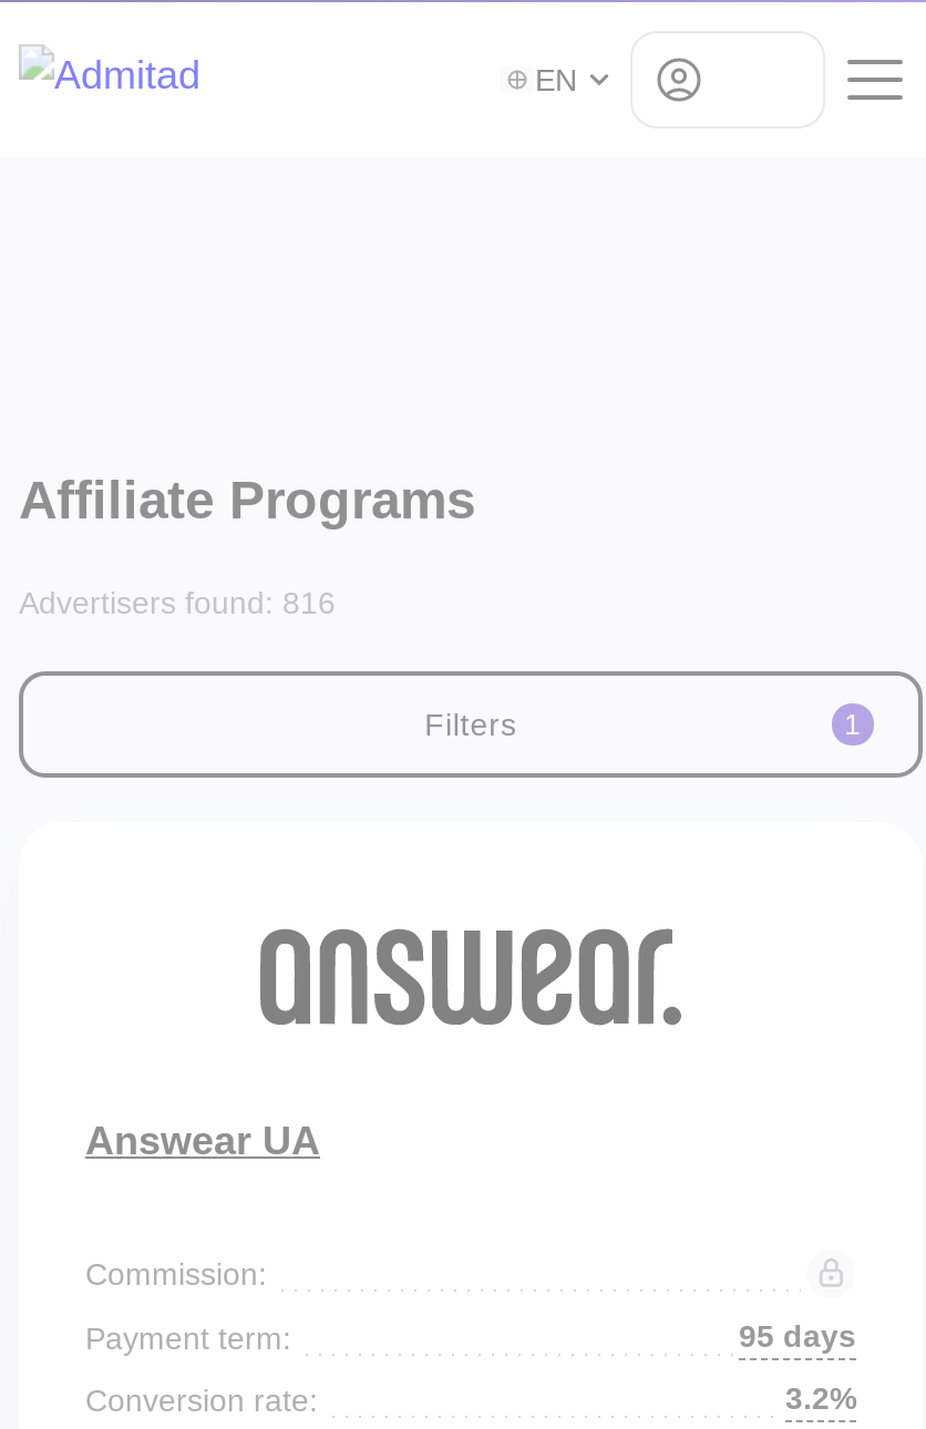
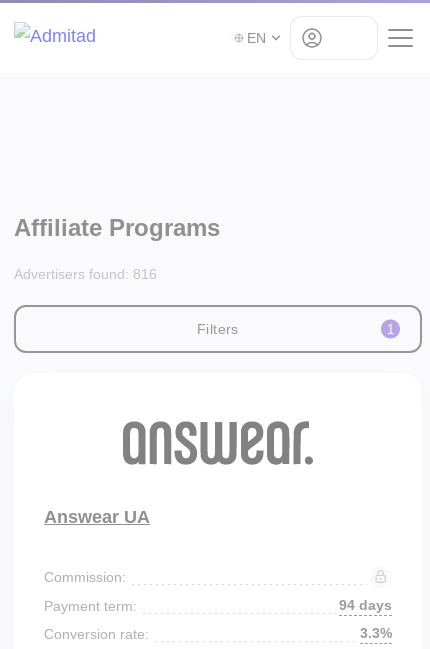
- 95 days
+ 94 days

- 3.2%
+ 3.3%
